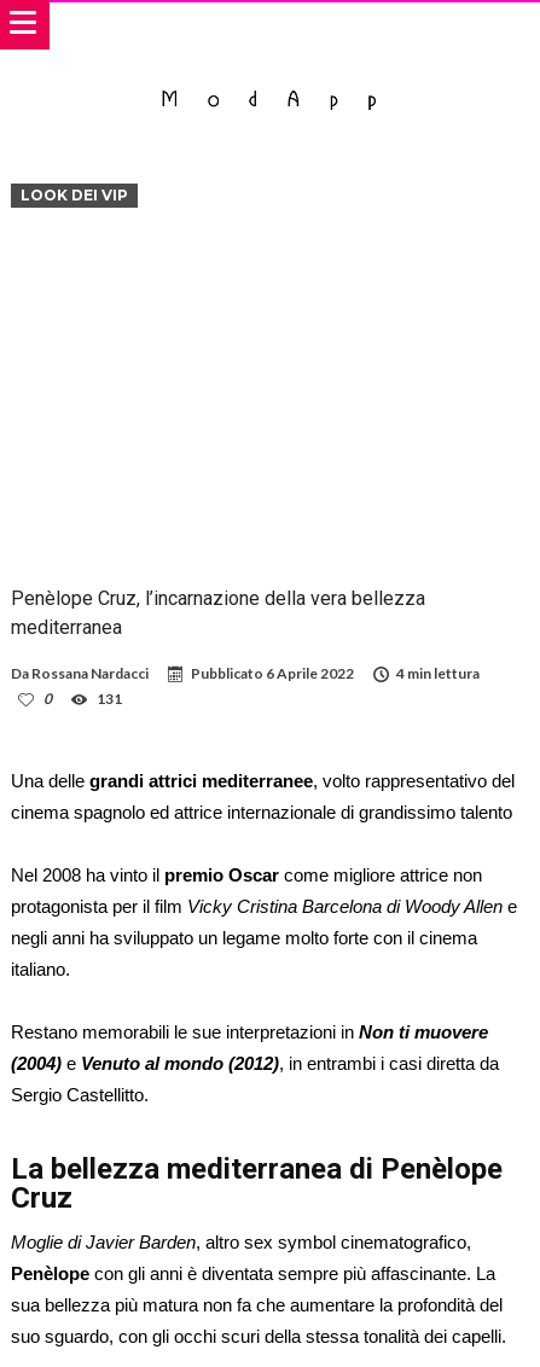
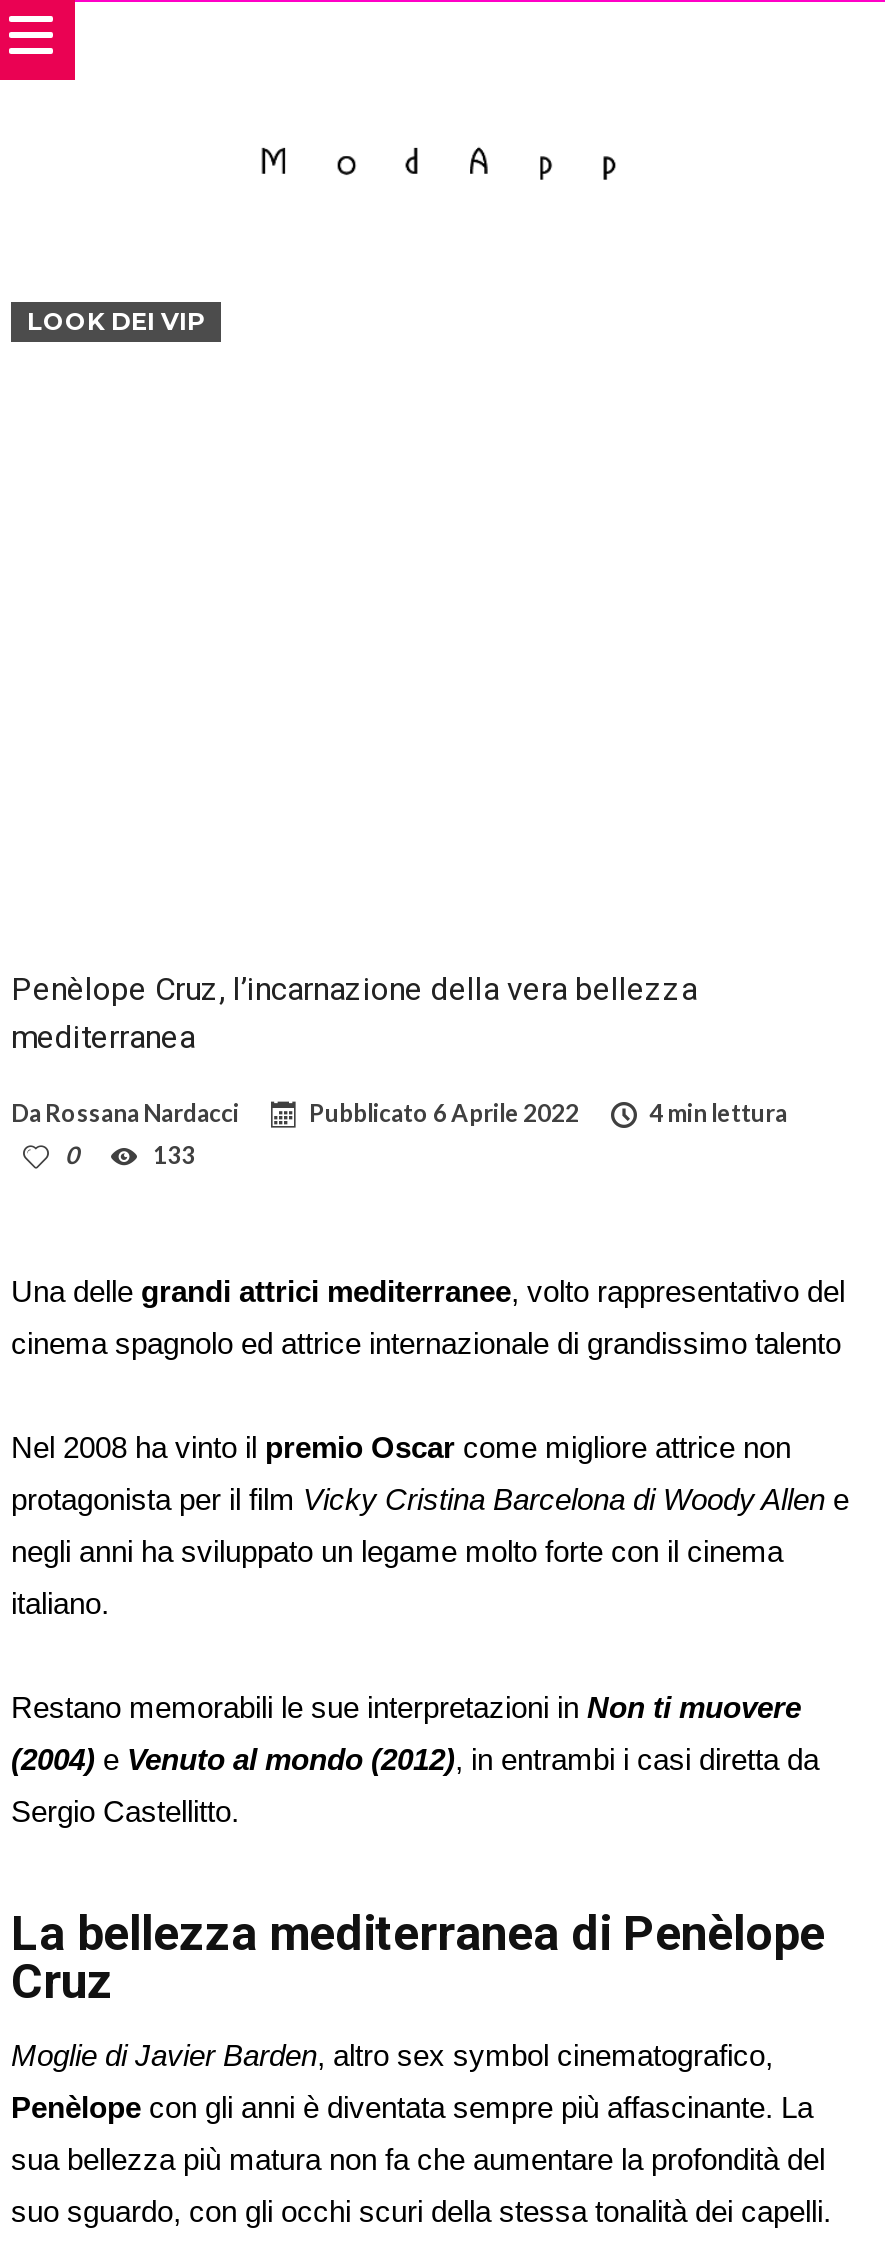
- 131
+ 133
